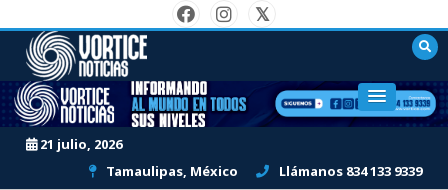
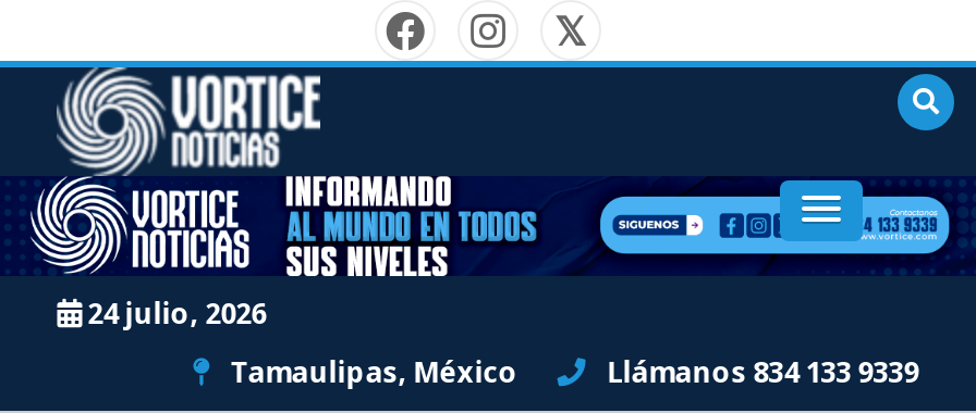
- 21 julio, 2026
+ 24 julio, 2026
